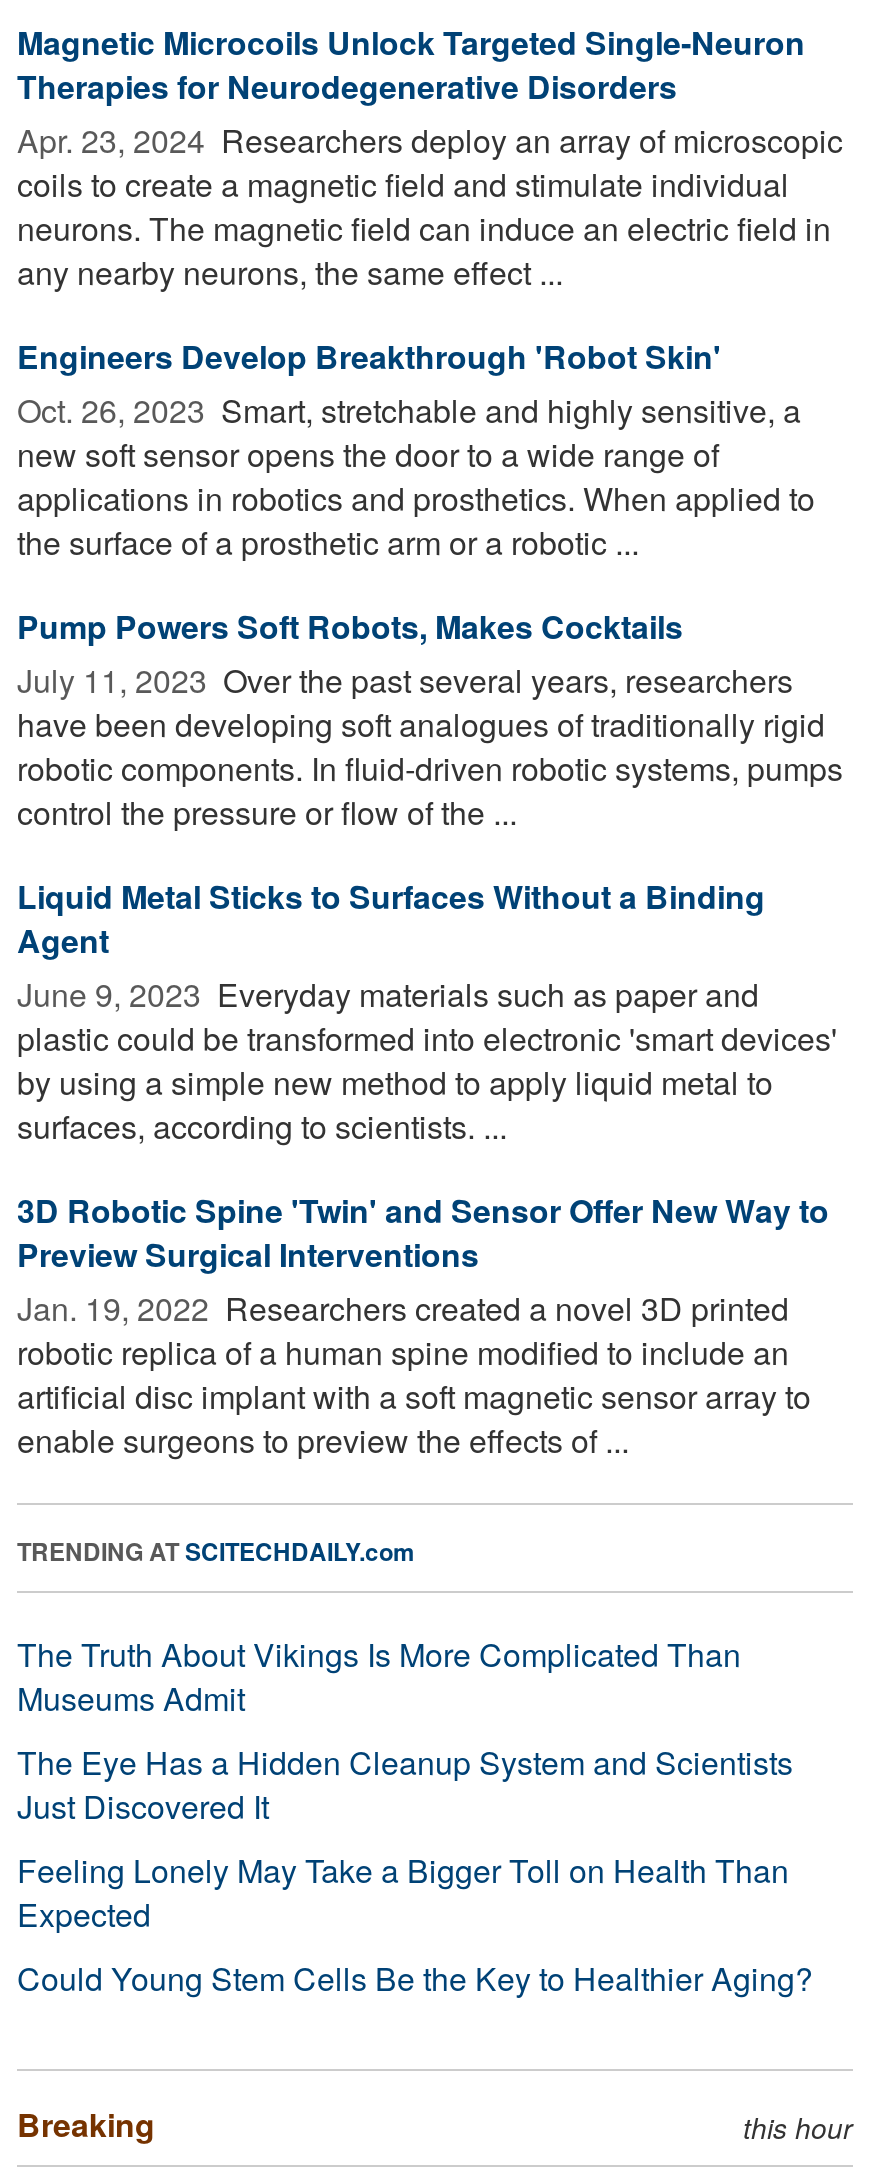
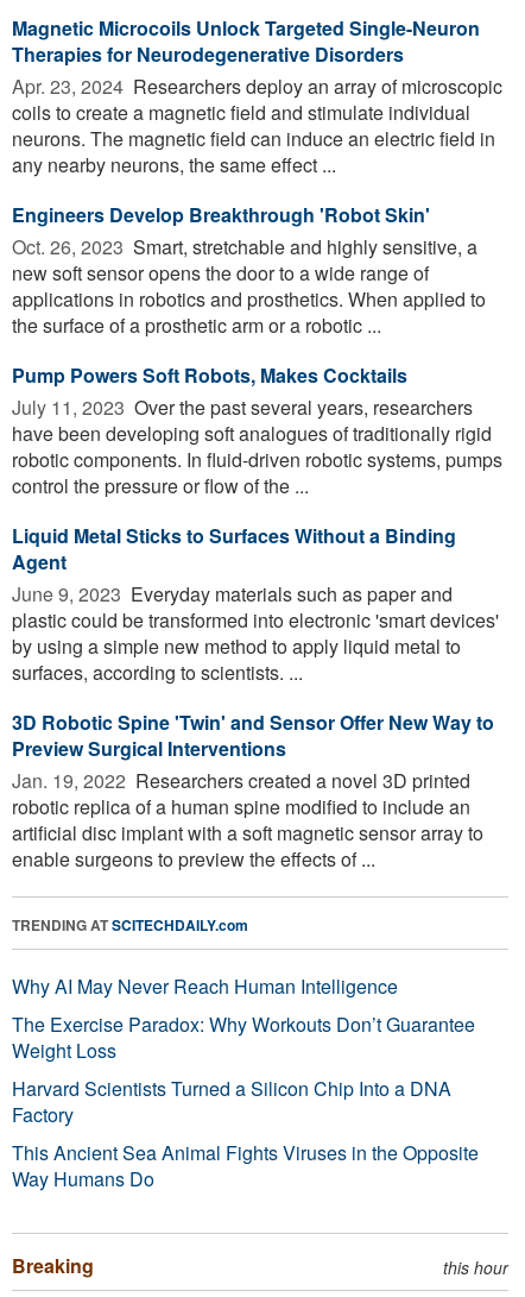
- The Truth About Vikings Is More Complicated Than
- Museums Admit
- The Eye Has a Hidden Cleanup System and Scientists
- Just Discovered It
- Feeling Lonely May Take a Bigger Toll on Health Than
- Expected
- Could Young Stem Cells Be the Key to Healthier Aging?
+ Why AI May Never Reach Human Intelligence
+ The Exercise Paradox: Why Workouts Don’t Guarantee
+ Weight Loss
+ Harvard Scientists Turned a Silicon Chip Into a DNA
+ Factory
+ This Ancient Sea Animal Fights Viruses in the Opposite
+ Way Humans Do
